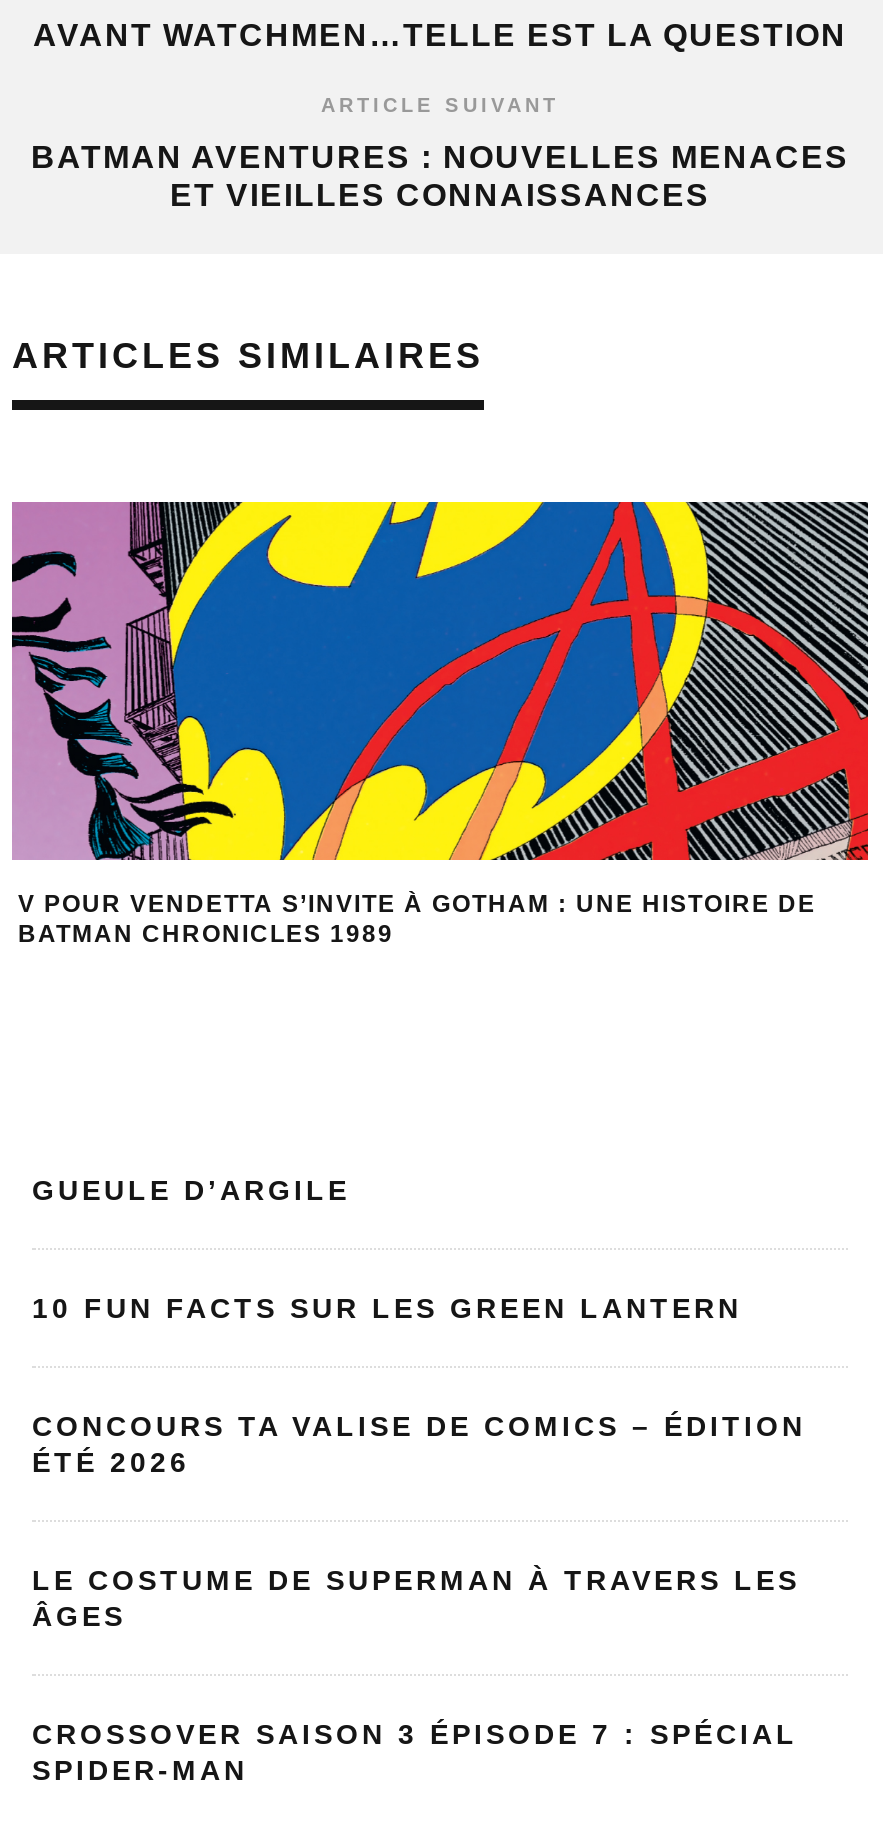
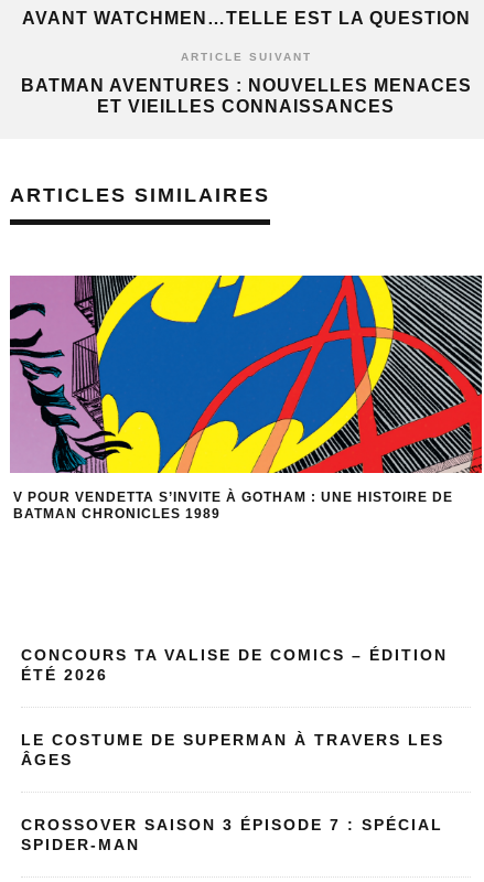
- GUEULE D’ARGILE

- 10 FUN FACTS SUR LES GREEN LANTERN
